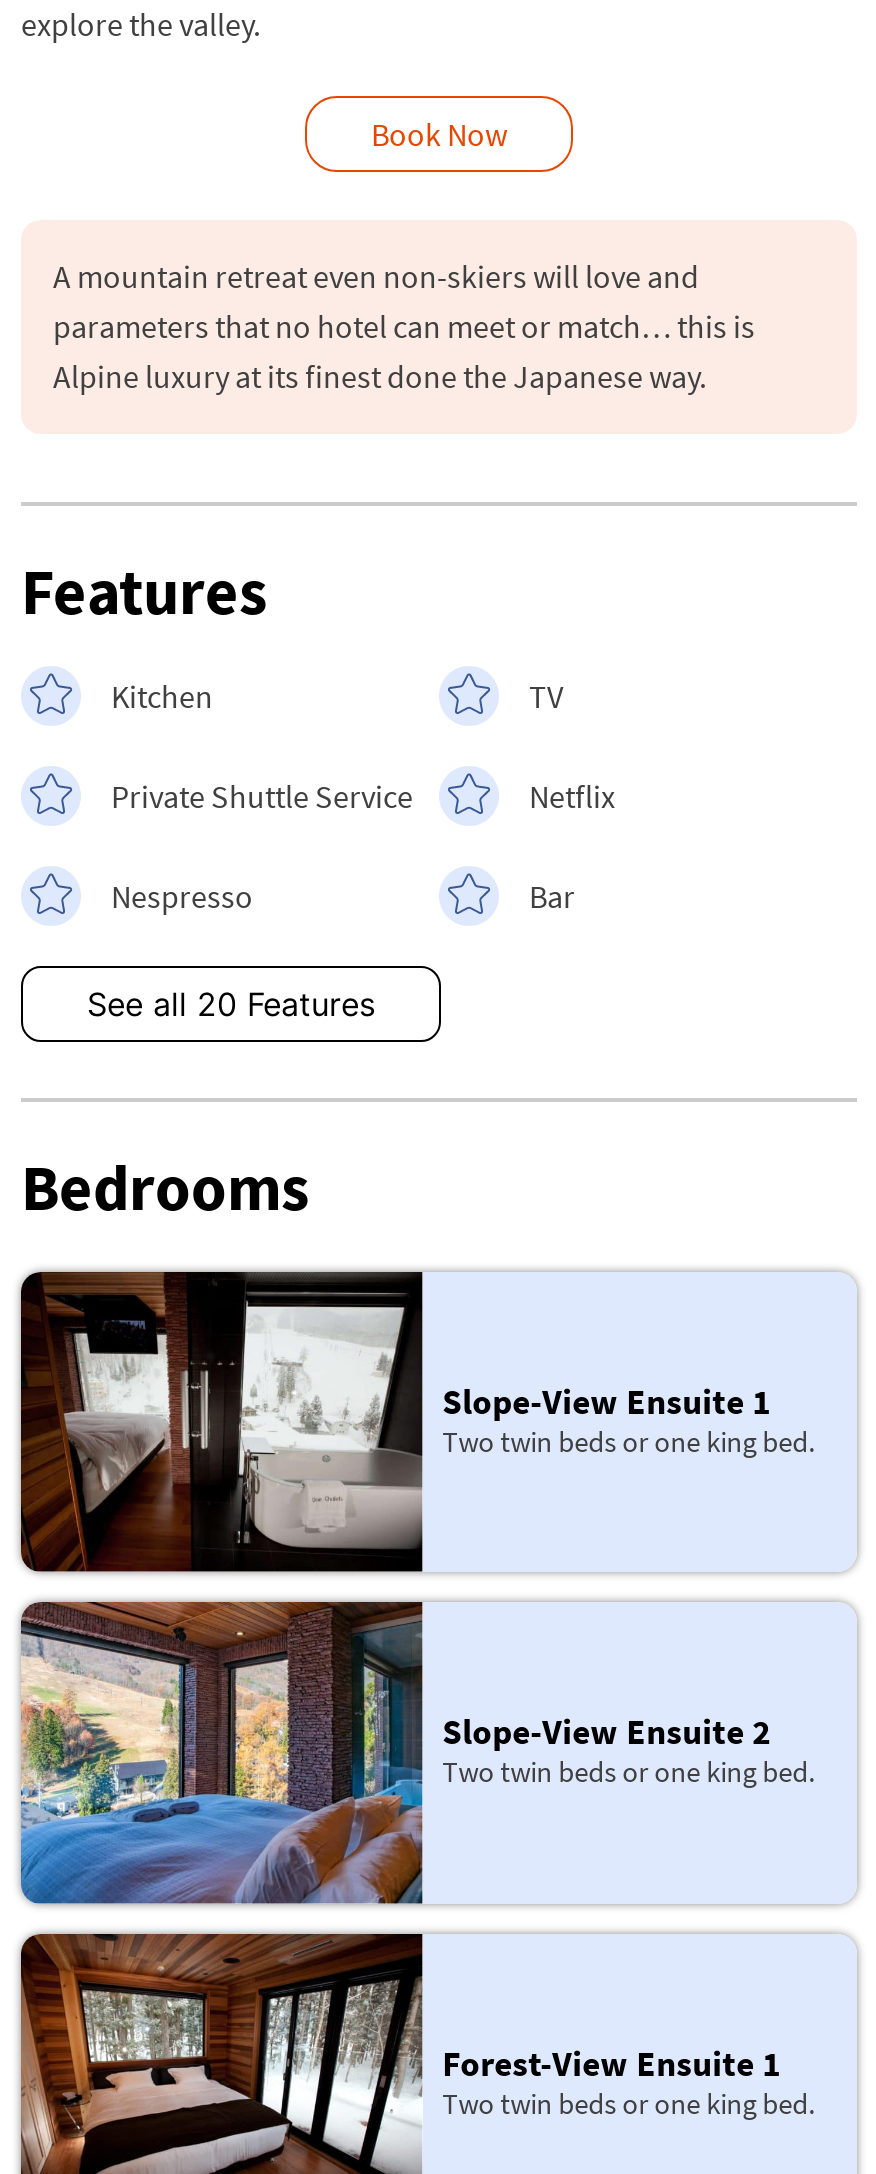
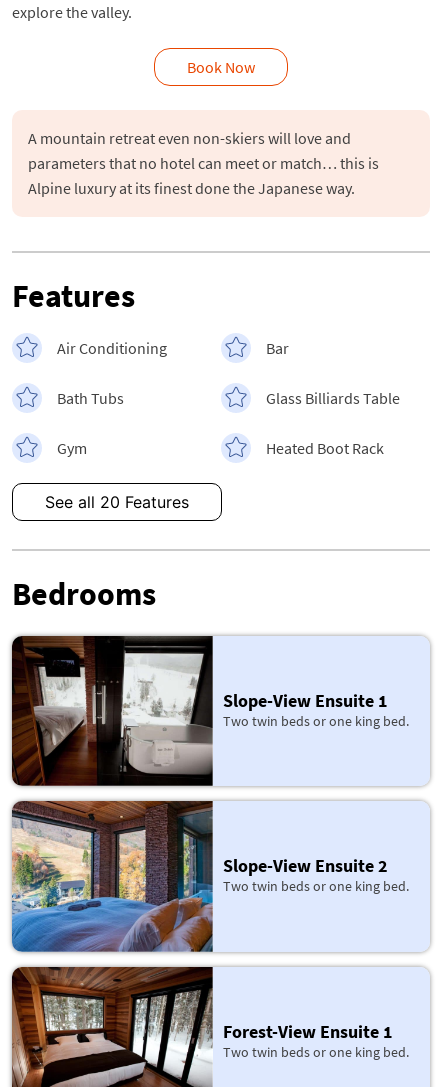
- Kitchen
- TV
- Private Shuttle Service
- Netflix
- Nespresso
+ Air Conditioning

moved up: Bar

+ Bath Tubs
+ Glass Billiards Table
+ Gym
+ Heated Boot Rack
